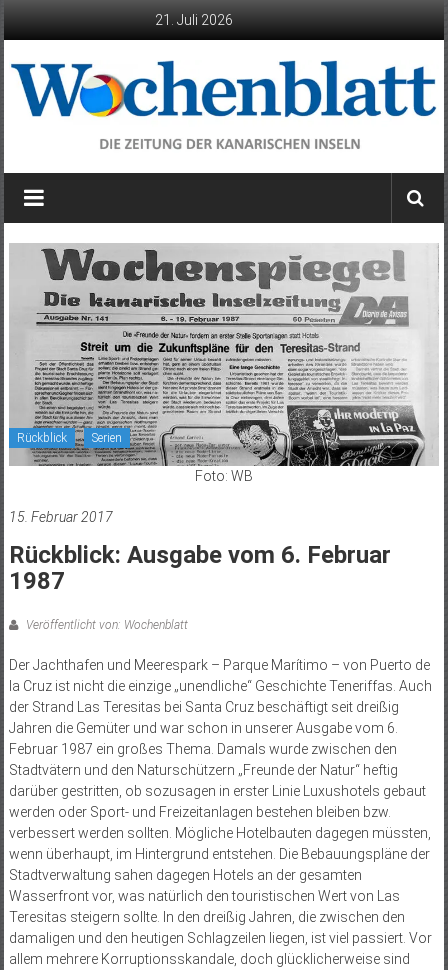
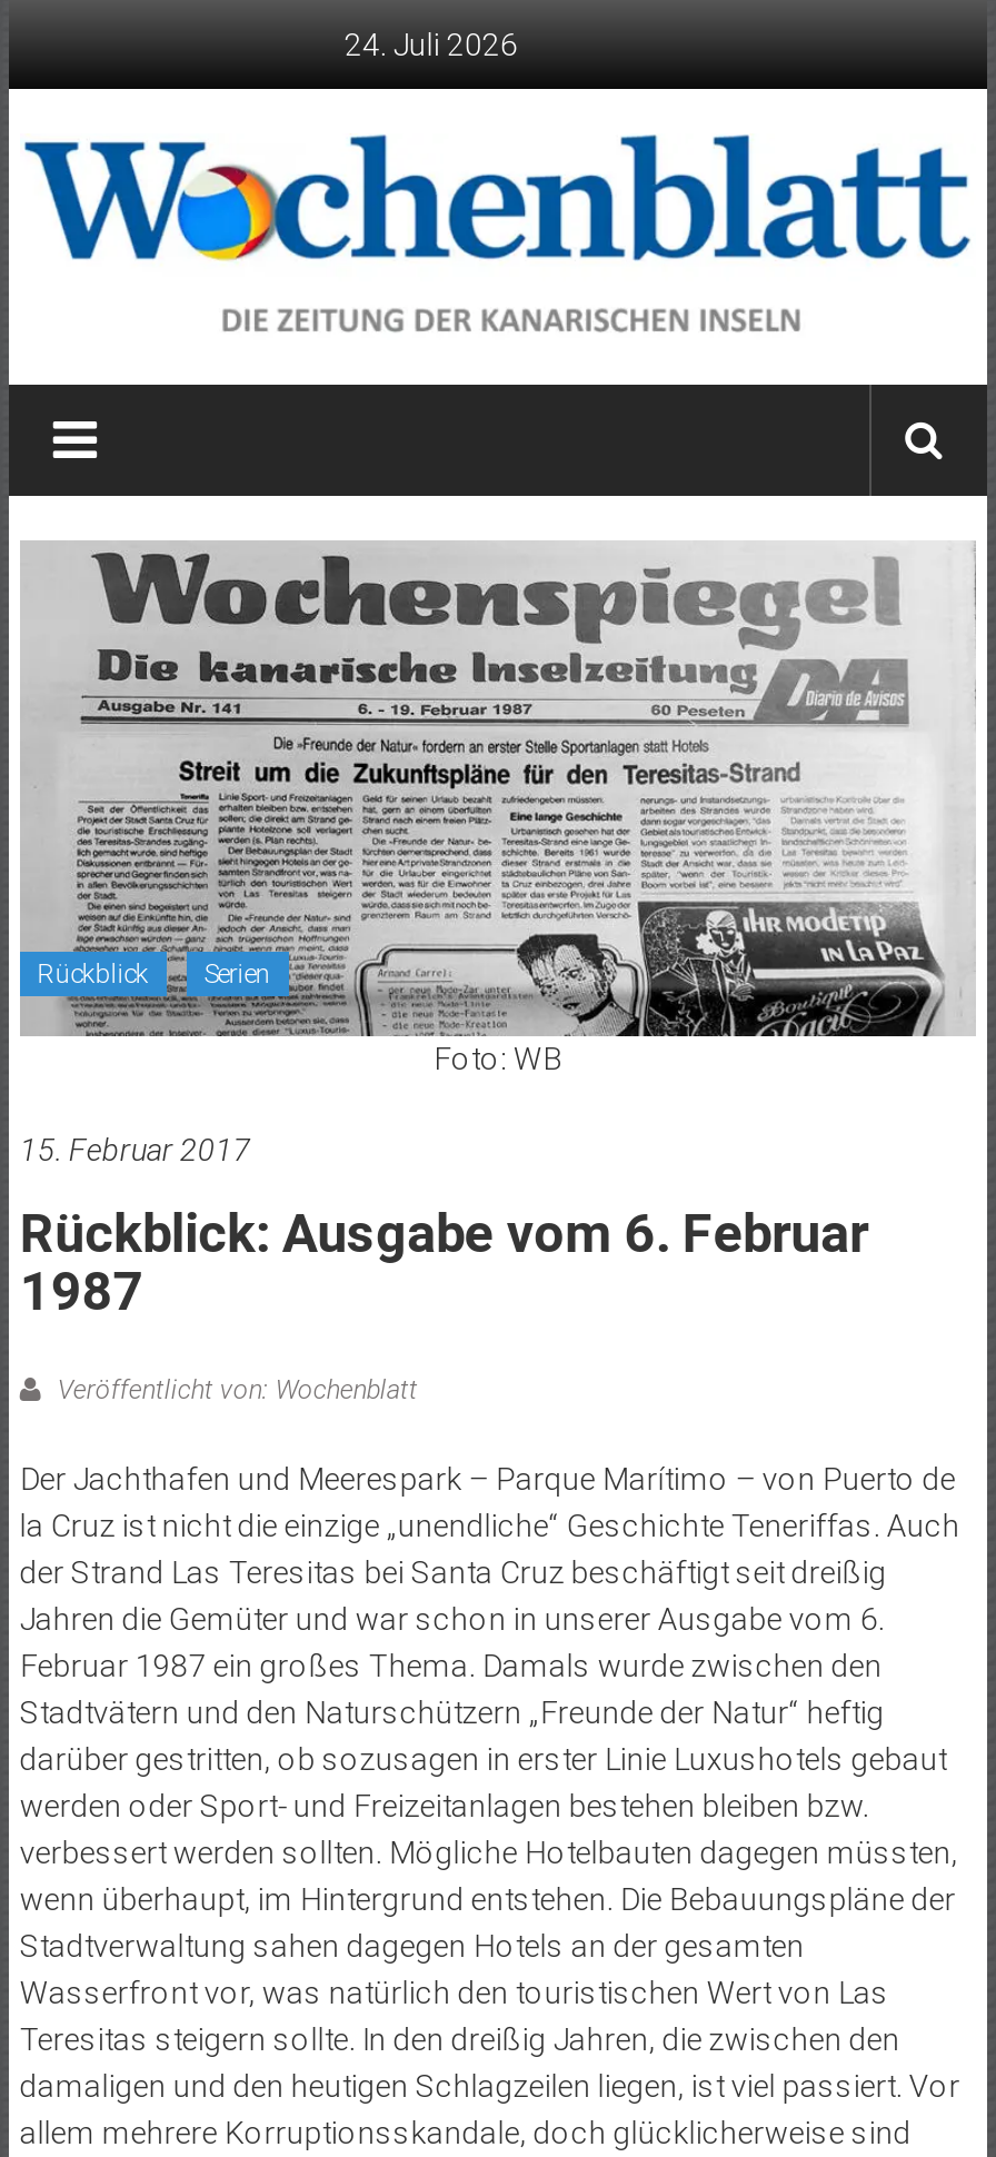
- 21. Juli 2026
+ 24. Juli 2026
